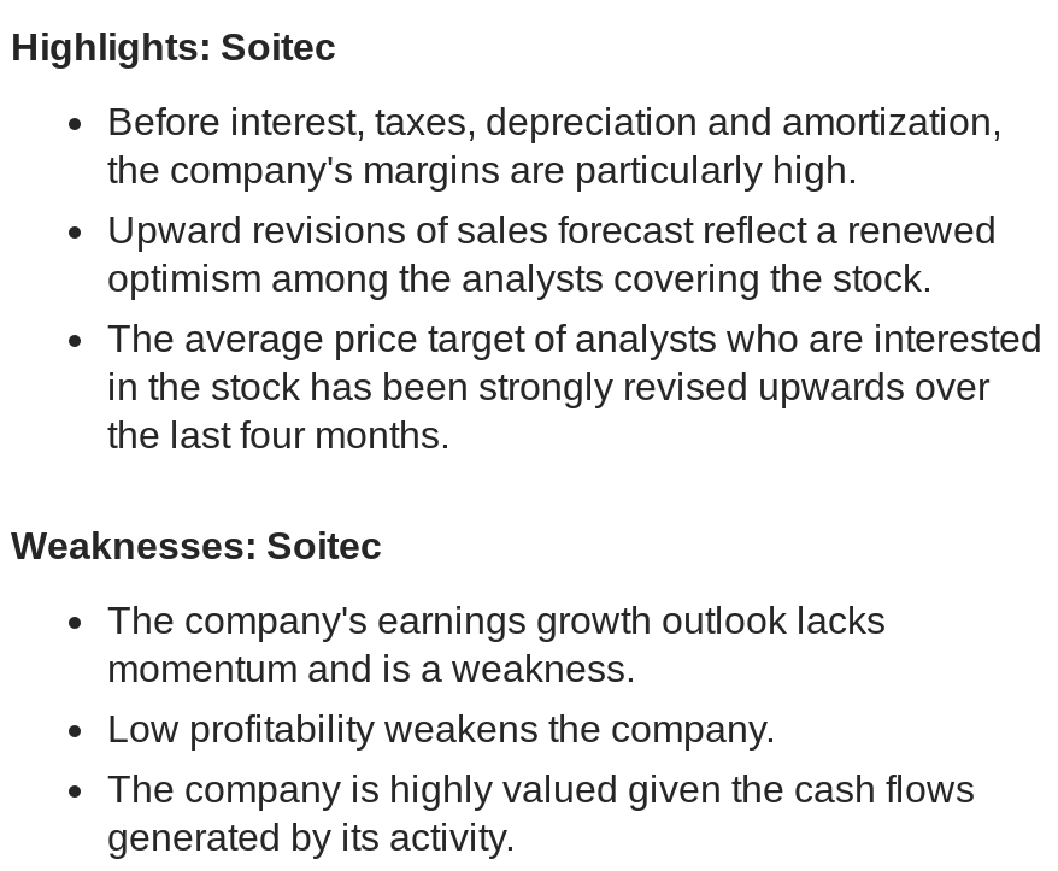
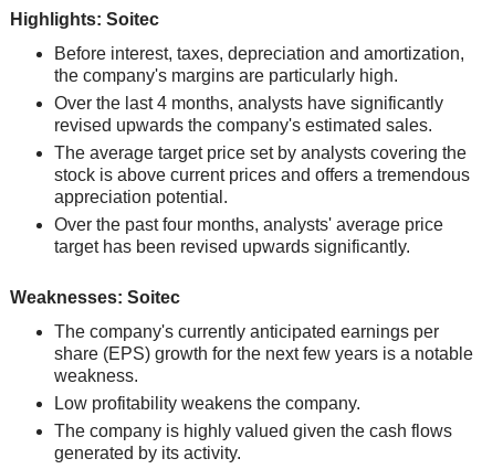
- Upward revisions of sales forecast reflect a renewed
- optimism among the analysts covering the stock.
- The average price target of analysts who are interested
- in the stock has been strongly revised upwards over
- the last four months.
+ Over the last 4 months, analysts have significantly
+ revised upwards the company's estimated sales.
+ The average target price set by analysts covering the
+ stock is above current prices and offers a tremendous
+ appreciation potential.
+ Over the past four months, analysts' average price
+ target has been revised upwards significantly.

- The company's earnings growth outlook lacks
- momentum and is a weakness.
+ The company's currently anticipated earnings per
+ share (EPS) growth for the next few years is a notable
+ weakness.
